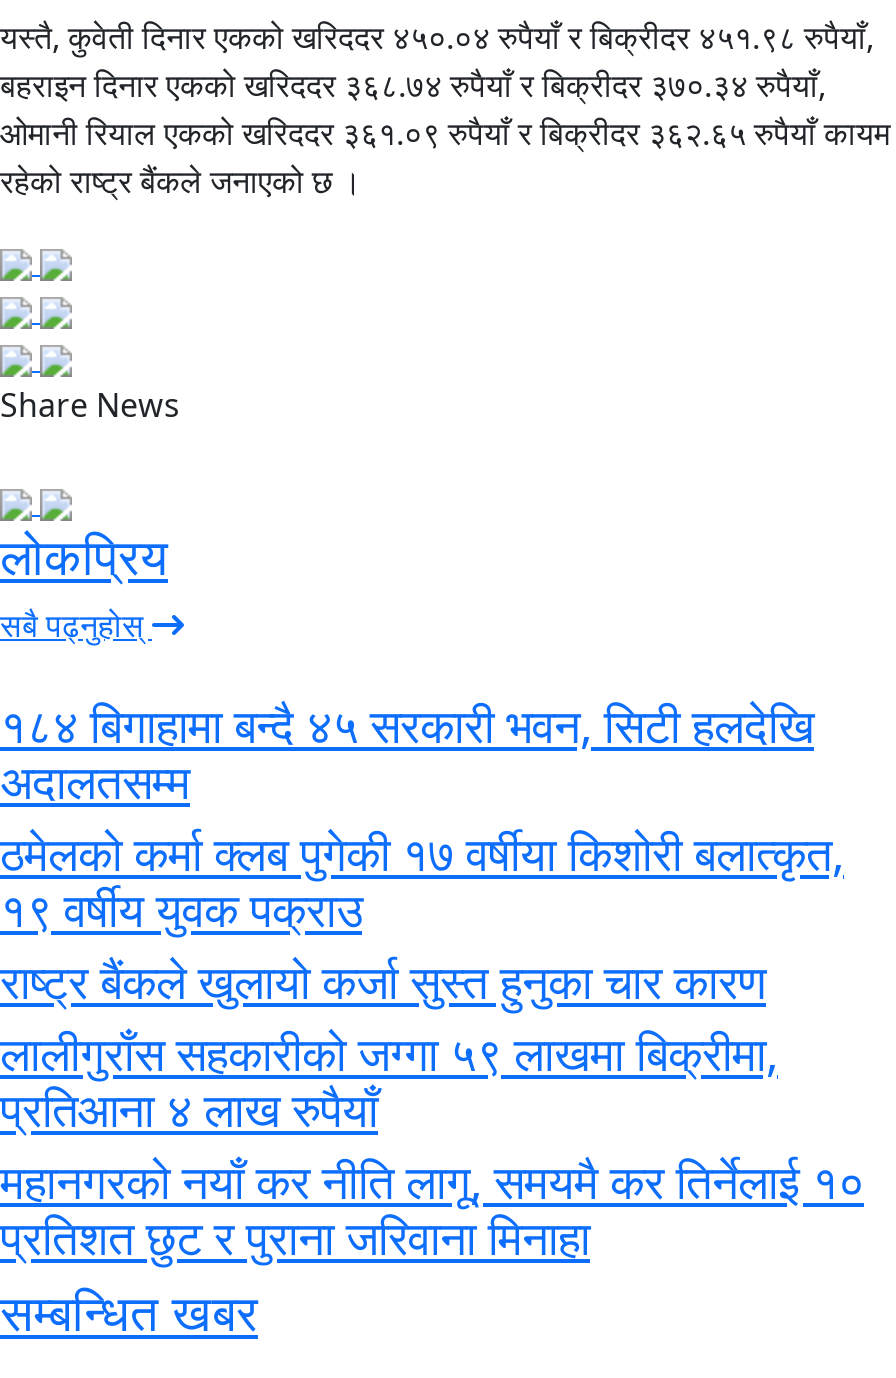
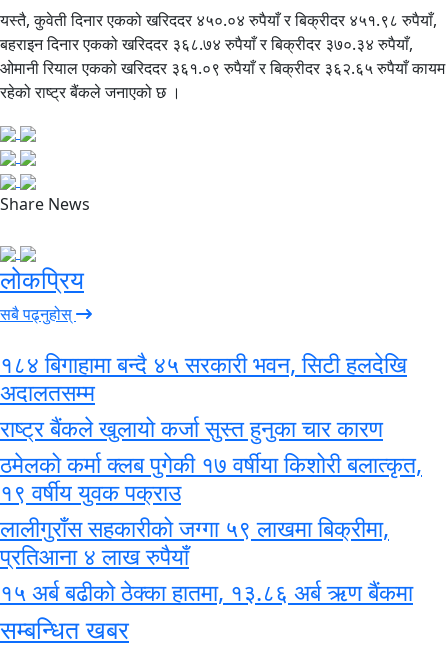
moved down: ठमेलको कर्मा क्लब पुगेकी १७ वर्षीया किशोरी बलात्कृत, | १९ वर्षीय युवक पक्राउ

moved up: राष्ट्र बैंकले खुलायो कर्जा सुस्त हुनुका चार कारण

- महानगरको नयाँ कर नीति लागू, समयमै कर तिर्नेलाई १०
- प्रतिशत छुट र पुराना जरिवाना मिनाहा
+ १५ अर्ब बढीको ठेक्का हातमा, १३.८६ अर्ब ऋण बैंकमा
